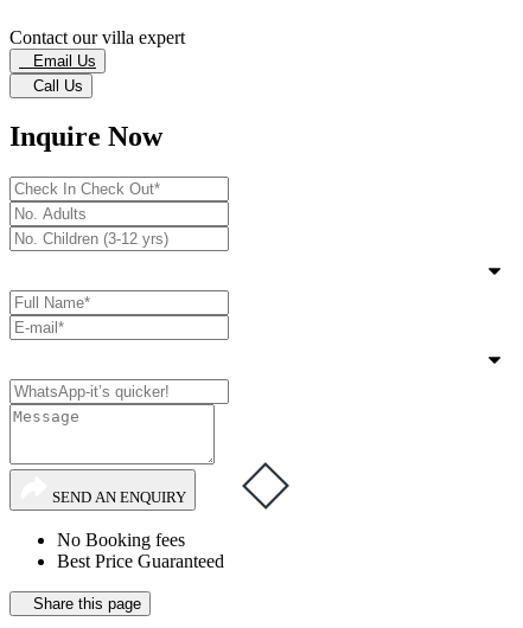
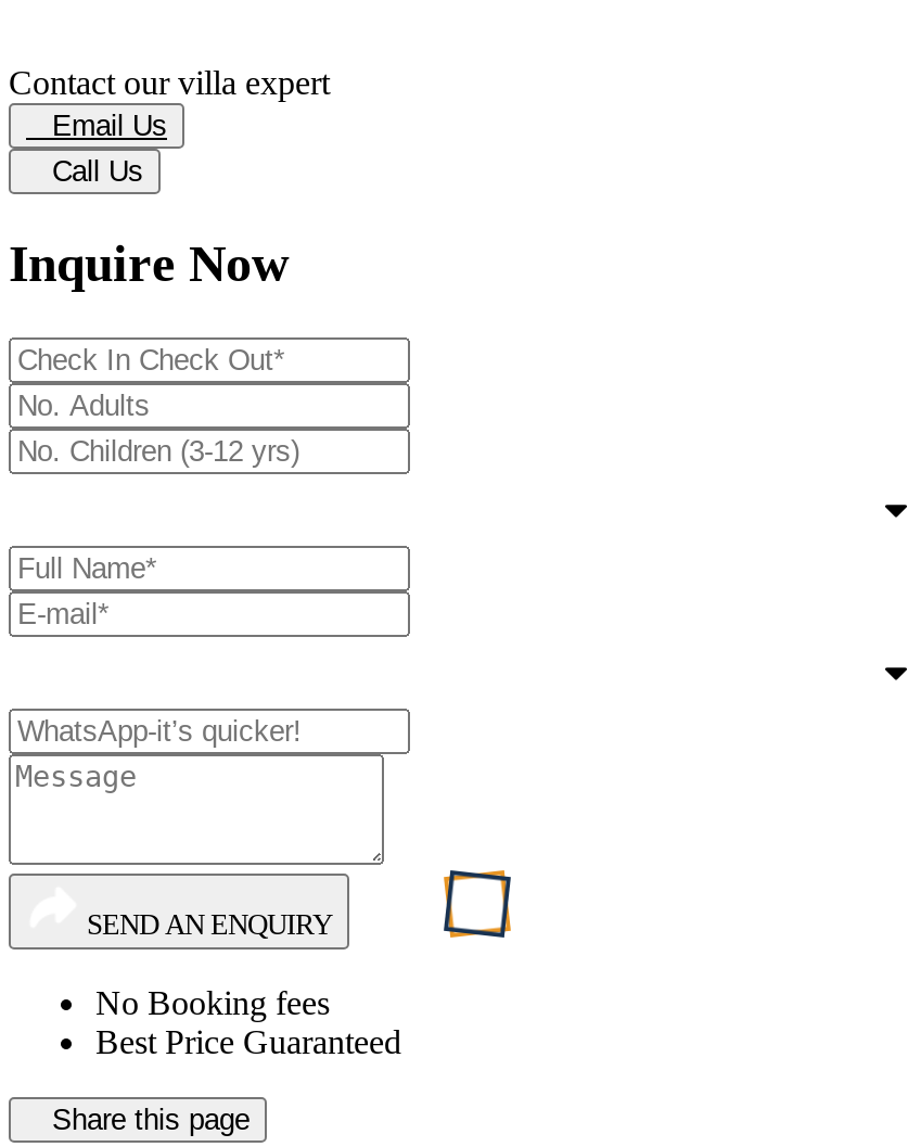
- [image]
+ [image]
